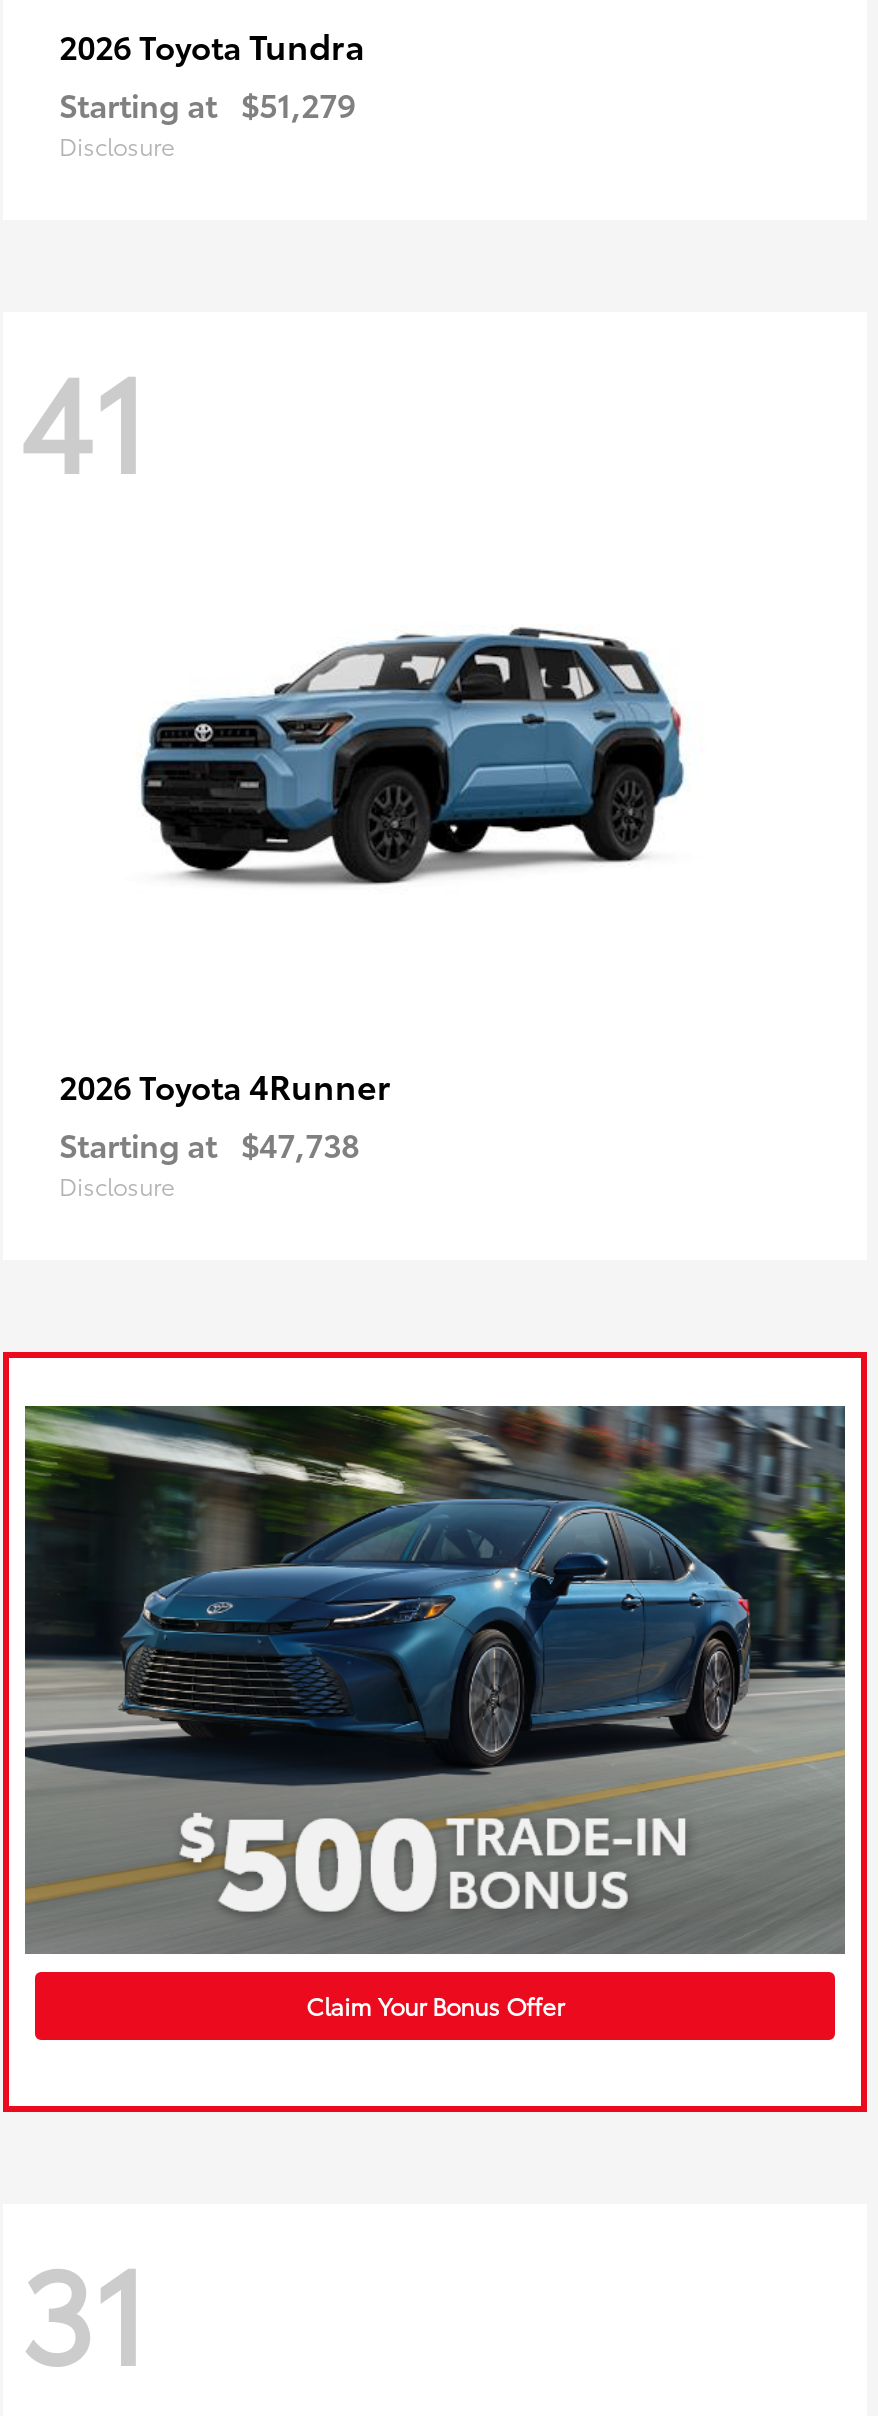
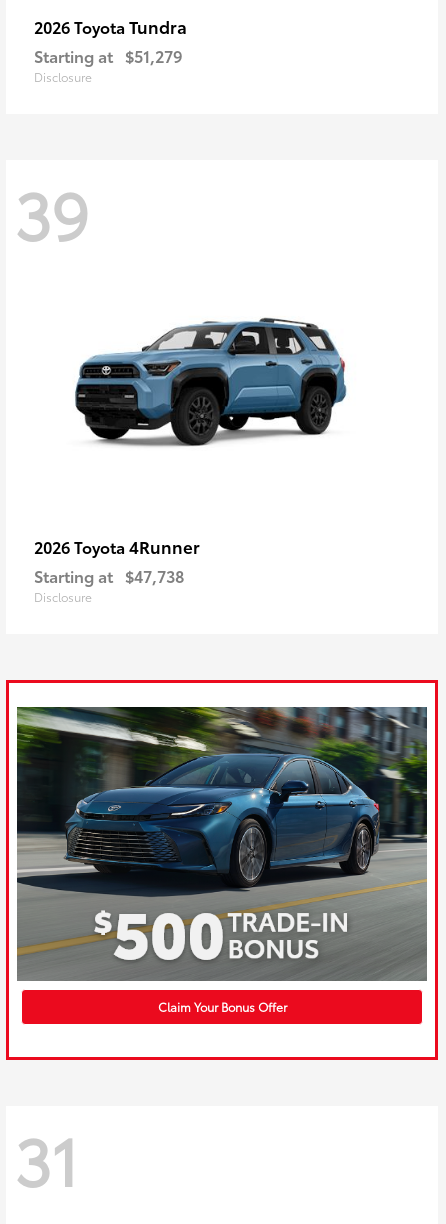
- 41
+ 39
